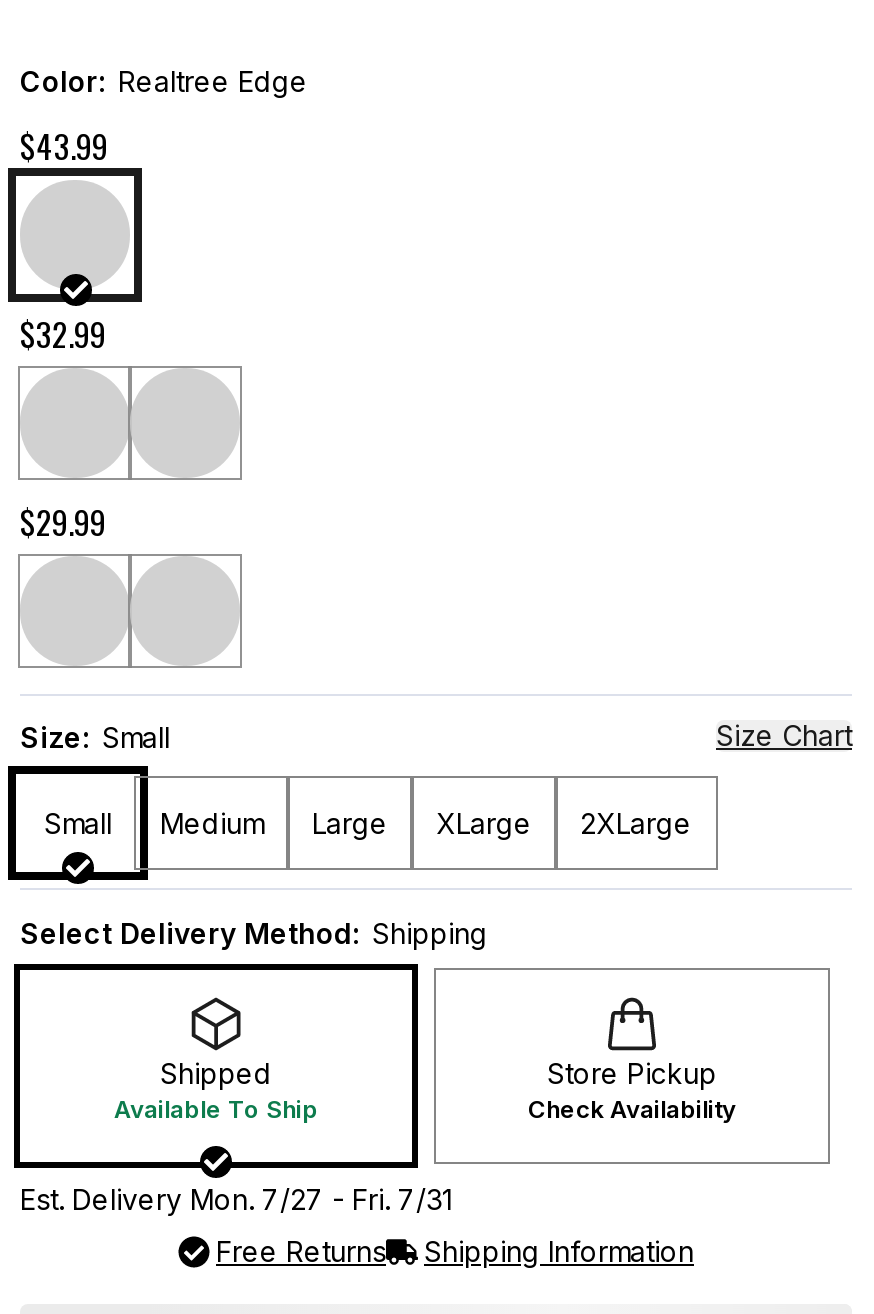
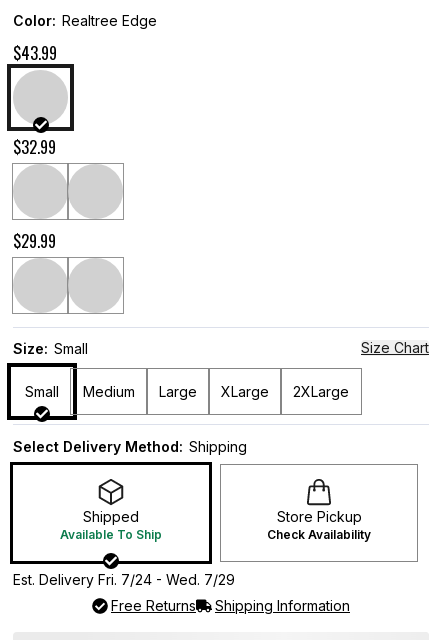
- Est. Delivery Mon. 7/27 - Fri. 7/31
+ Est. Delivery Fri. 7/24 - Wed. 7/29
